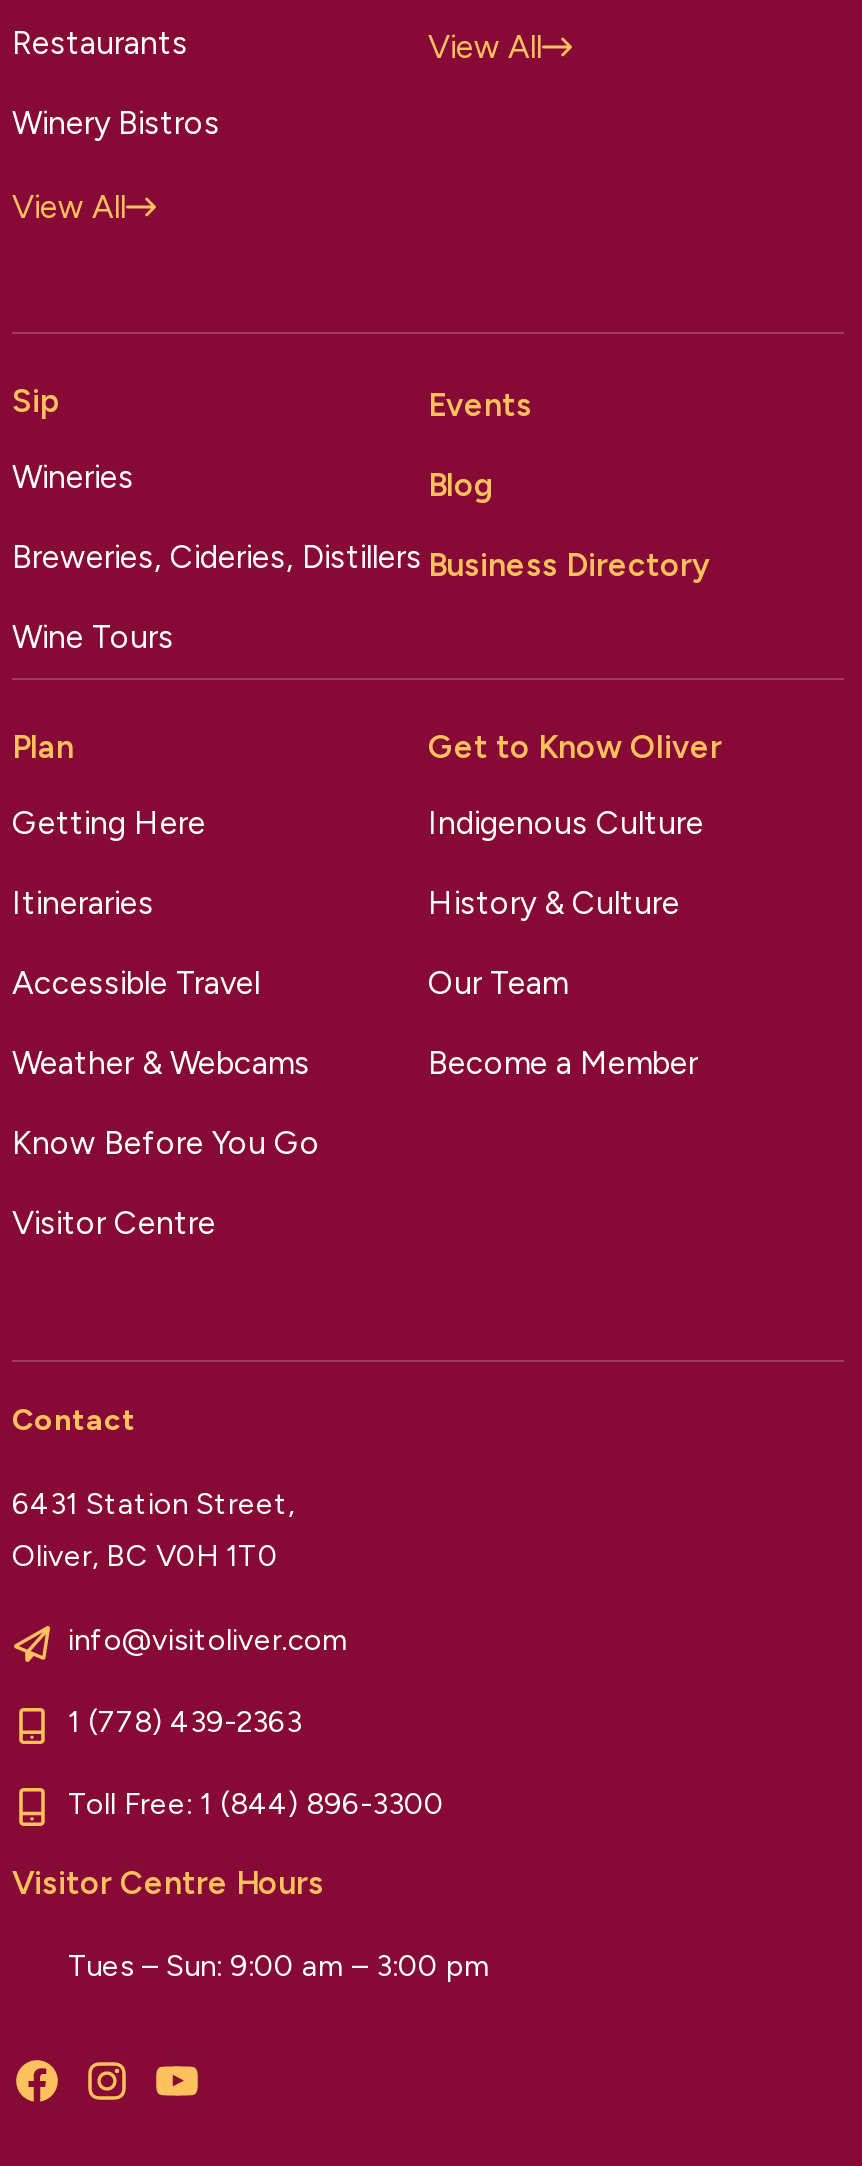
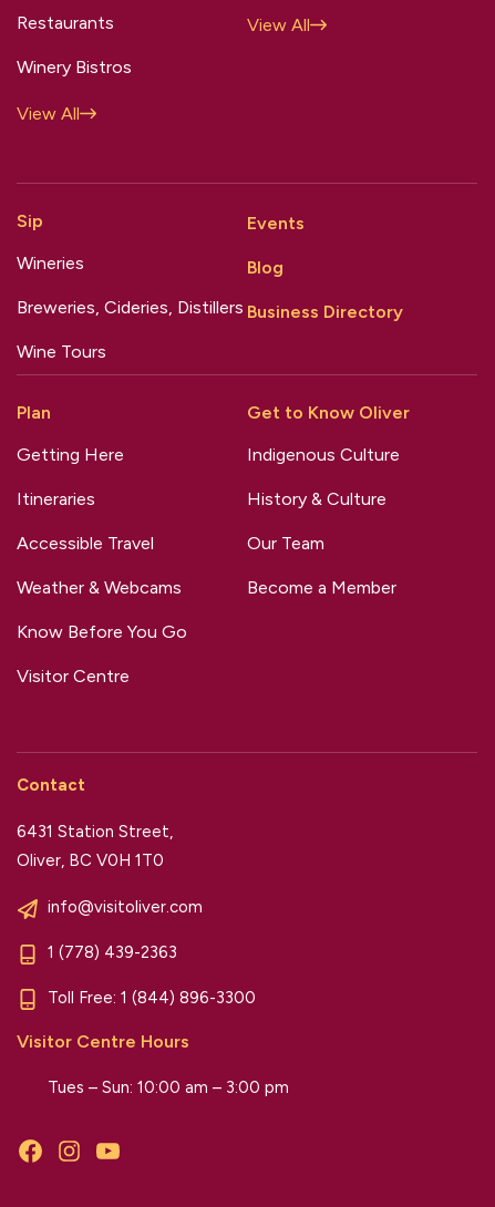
- Tues – Sun: 9:00 am – 3:00 pm
+ Tues – Sun: 10:00 am – 3:00 pm
